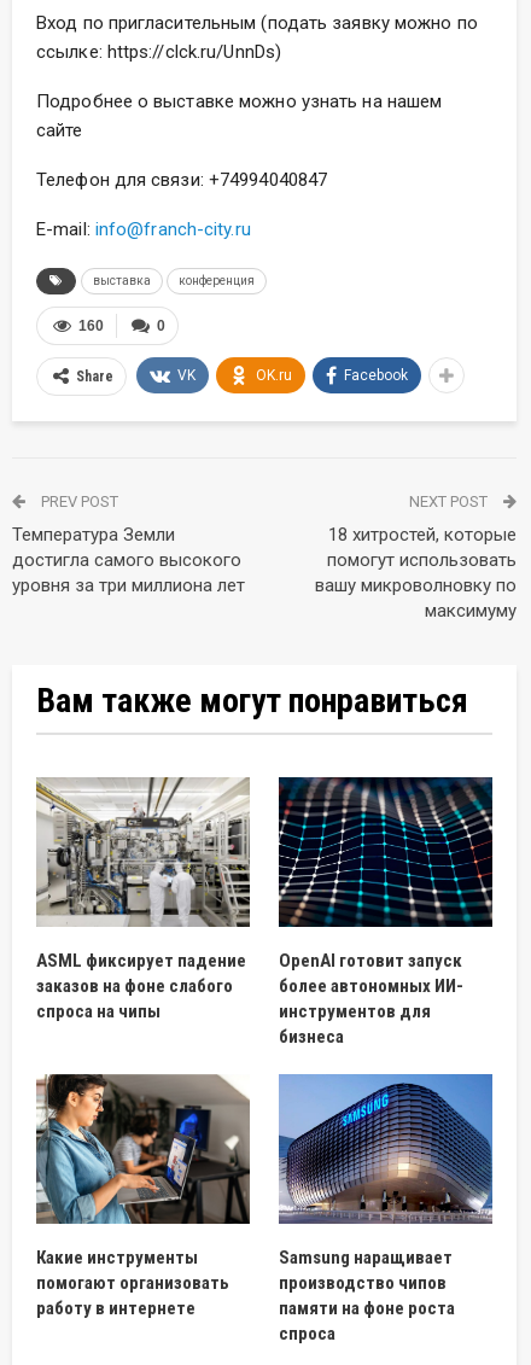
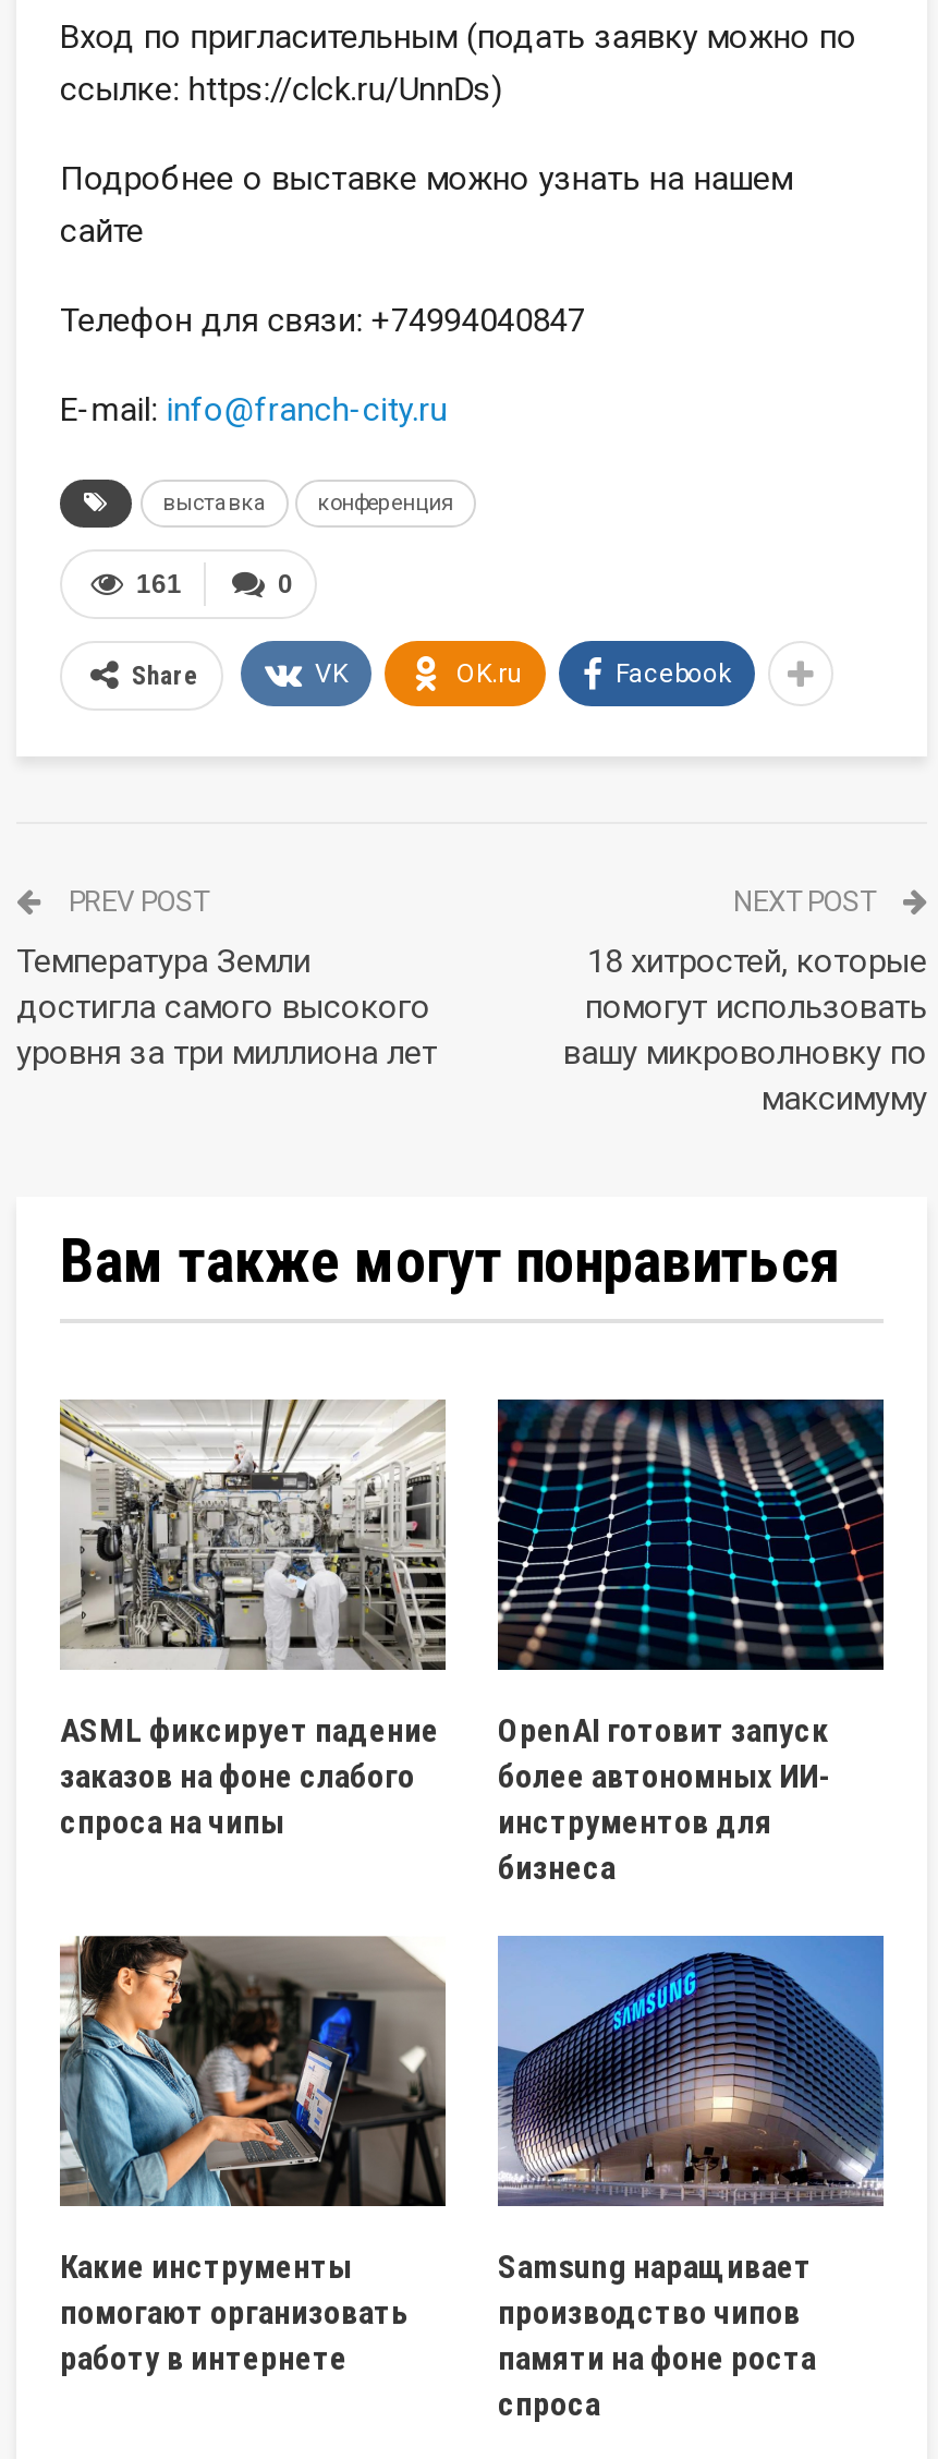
- 160
+ 161
